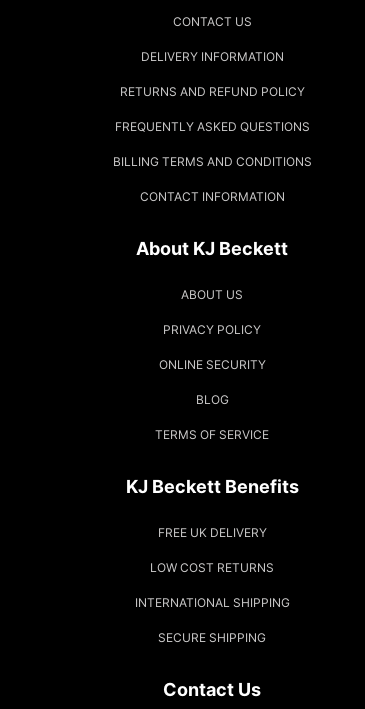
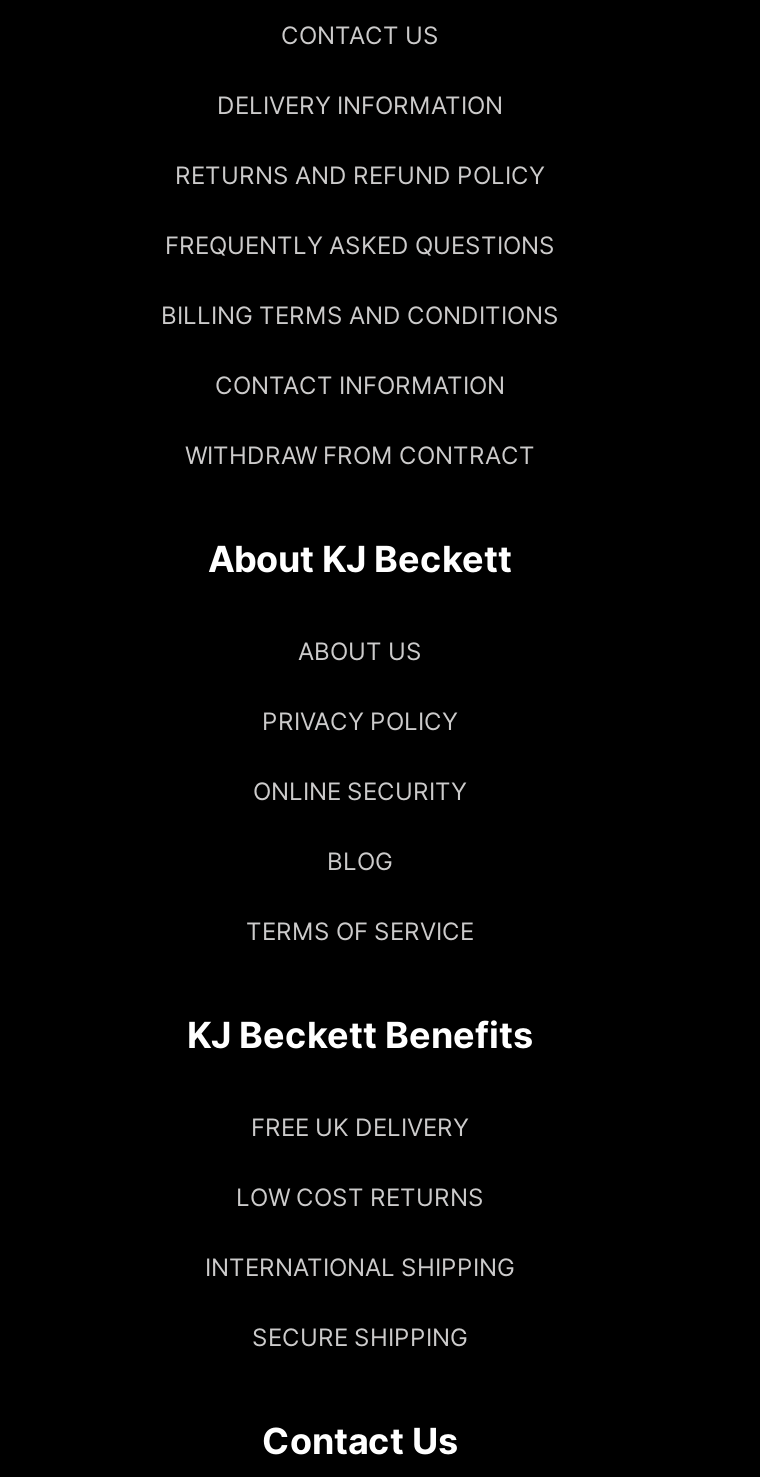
+ WITHDRAW FROM CONTRACT
